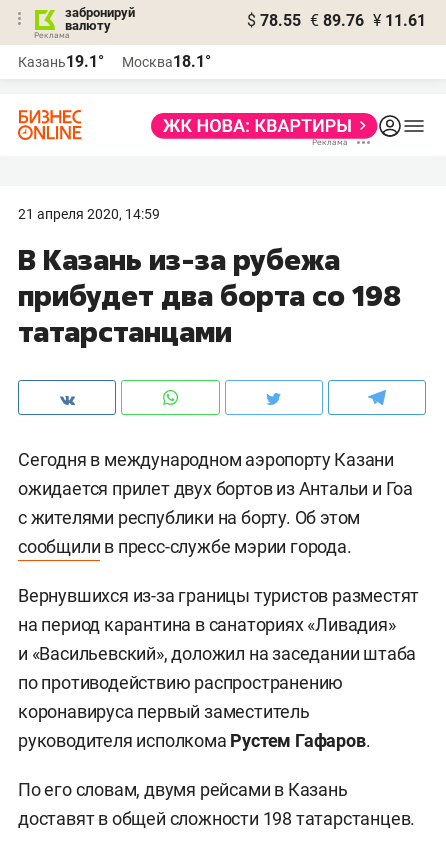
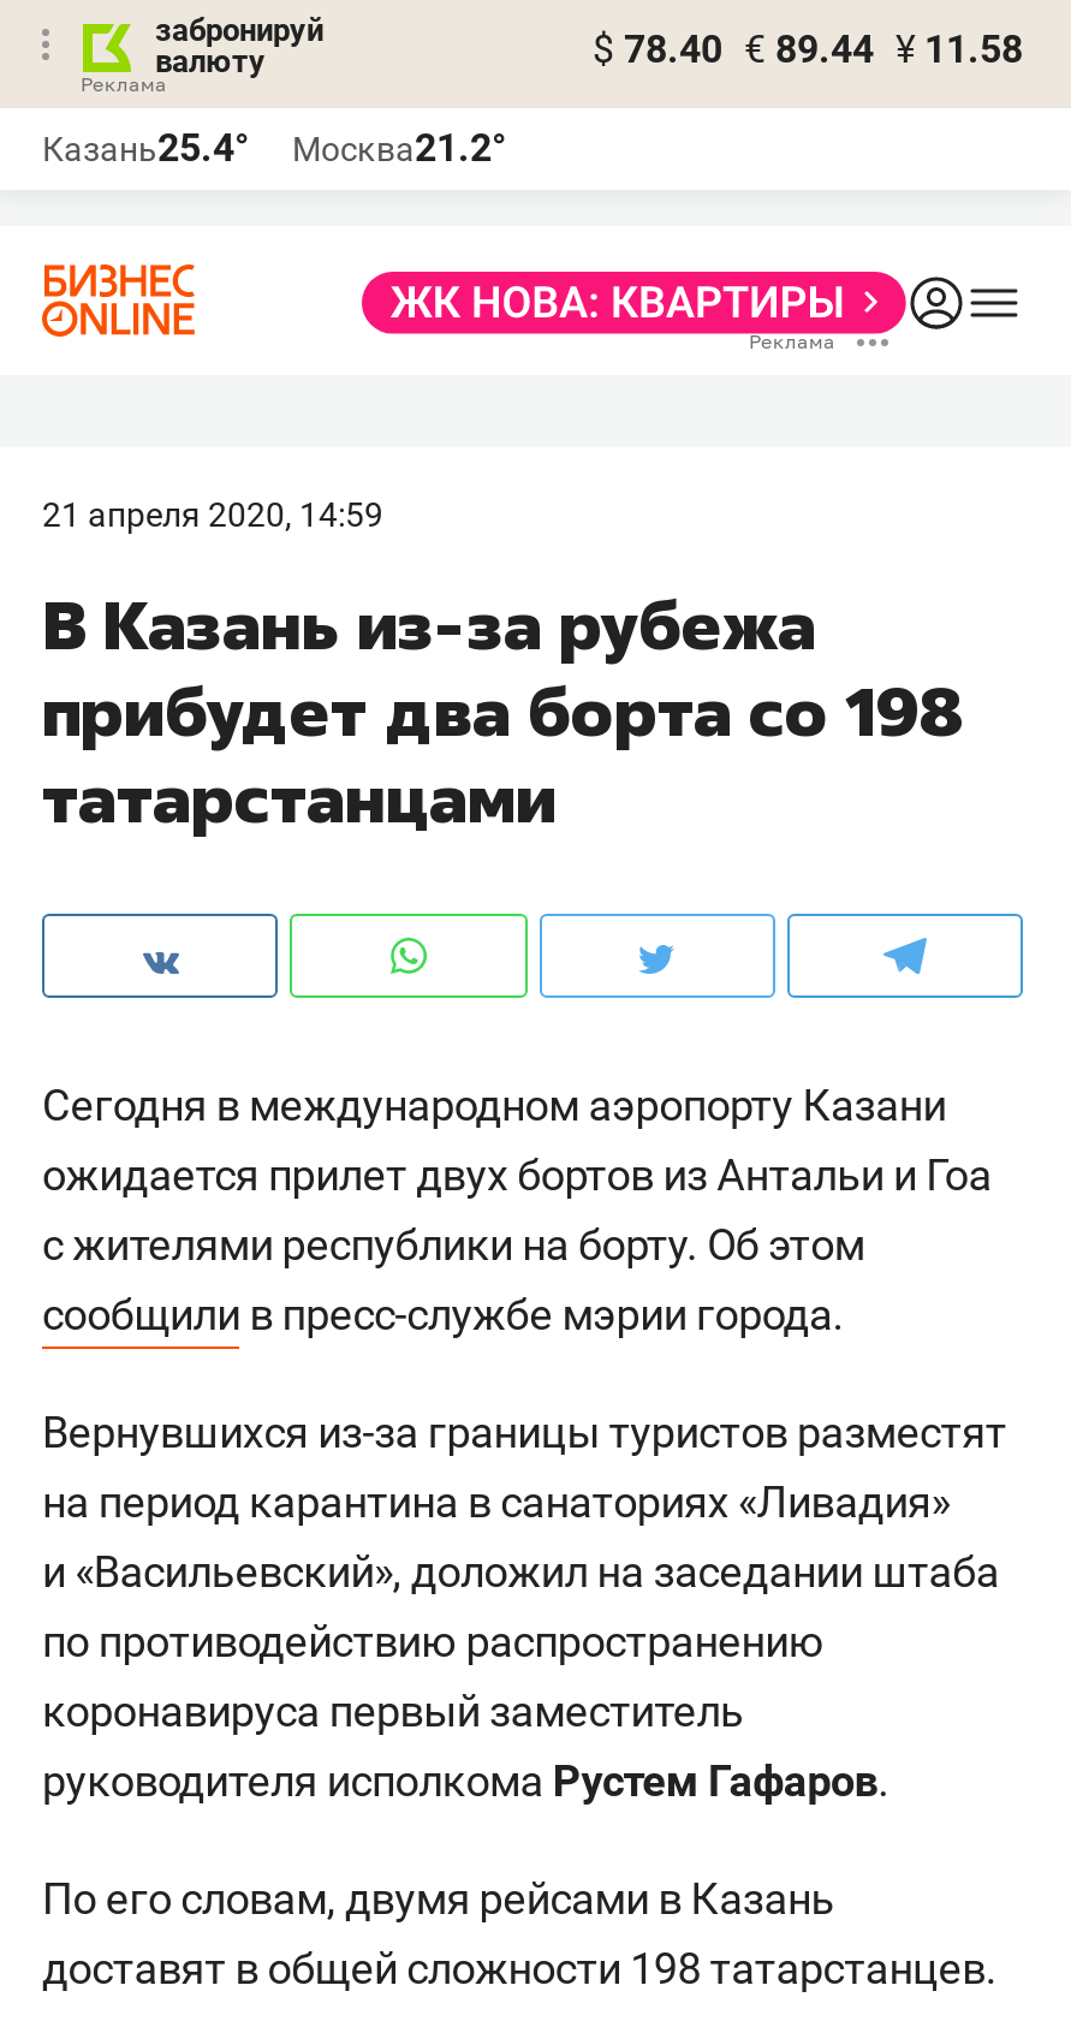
- $ 78.55 € 89.76 ¥ 11.61
+ $ 78.40 € 89.44 ¥ 11.58

- Казань19.1°
+ Казань25.4°

- Москва18.1°
+ Москва21.2°
